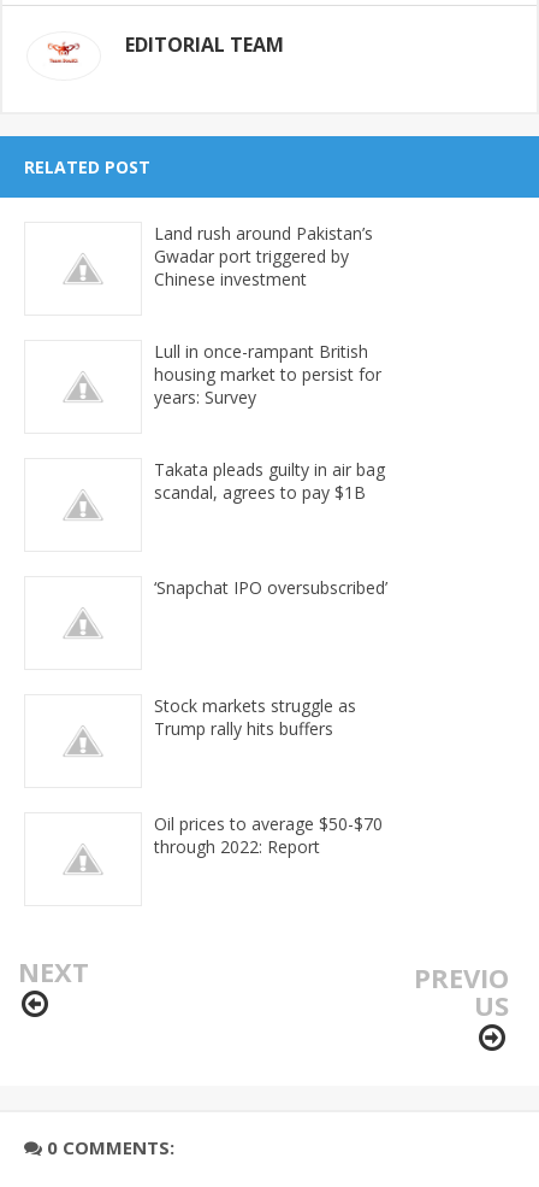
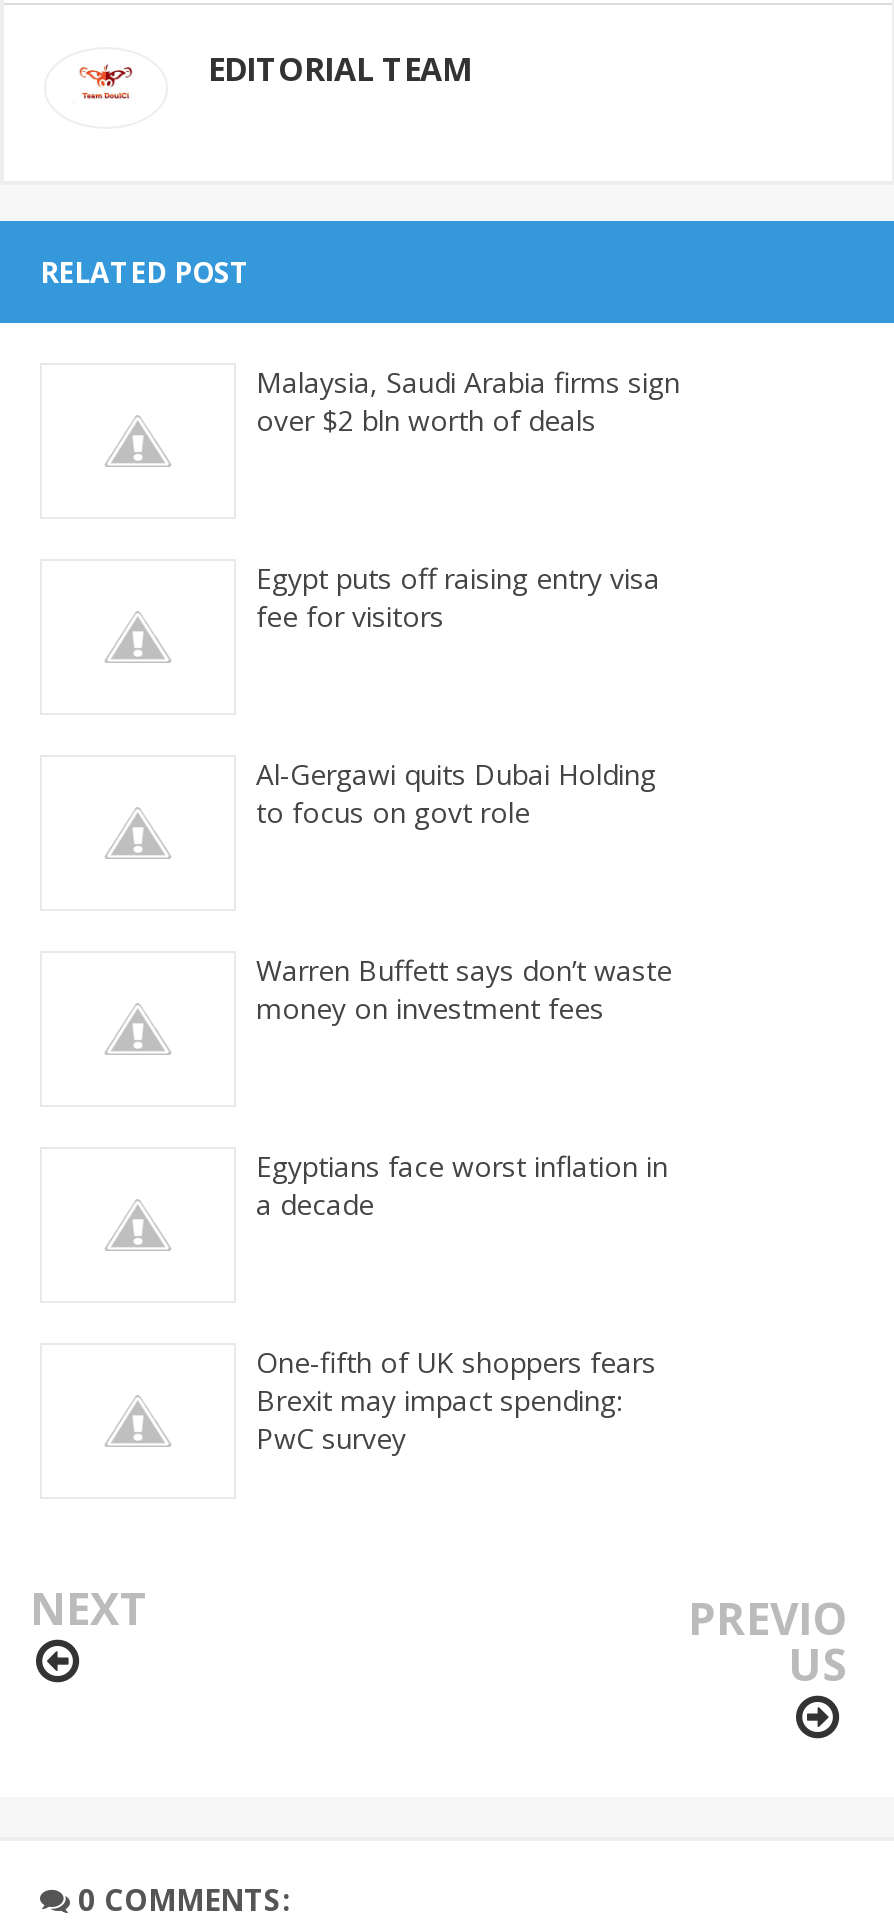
- Land rush around Pakistan’s
- Gwadar port triggered by
- Chinese investment
+ Malaysia, Saudi Arabia firms sign
+ over $2 bln worth of deals

- Lull in once-rampant British
- housing market to persist for
- years: Survey
+ Egypt puts off raising entry visa
+ fee for visitors

- Takata pleads guilty in air bag
- scandal, agrees to pay $1B
+ Al-Gergawi quits Dubai Holding
+ to focus on govt role

- ‘Snapchat IPO oversubscribed’
+ Warren Buffett says don’t waste
+ money on investment fees

- Stock markets struggle as
- Trump rally hits buffers
+ Egyptians face worst inflation in
+ a decade

- Oil prices to average $50-$70
- through 2022: Report
+ One-fifth of UK shoppers fears
+ Brexit may impact spending:
+ PwC survey
